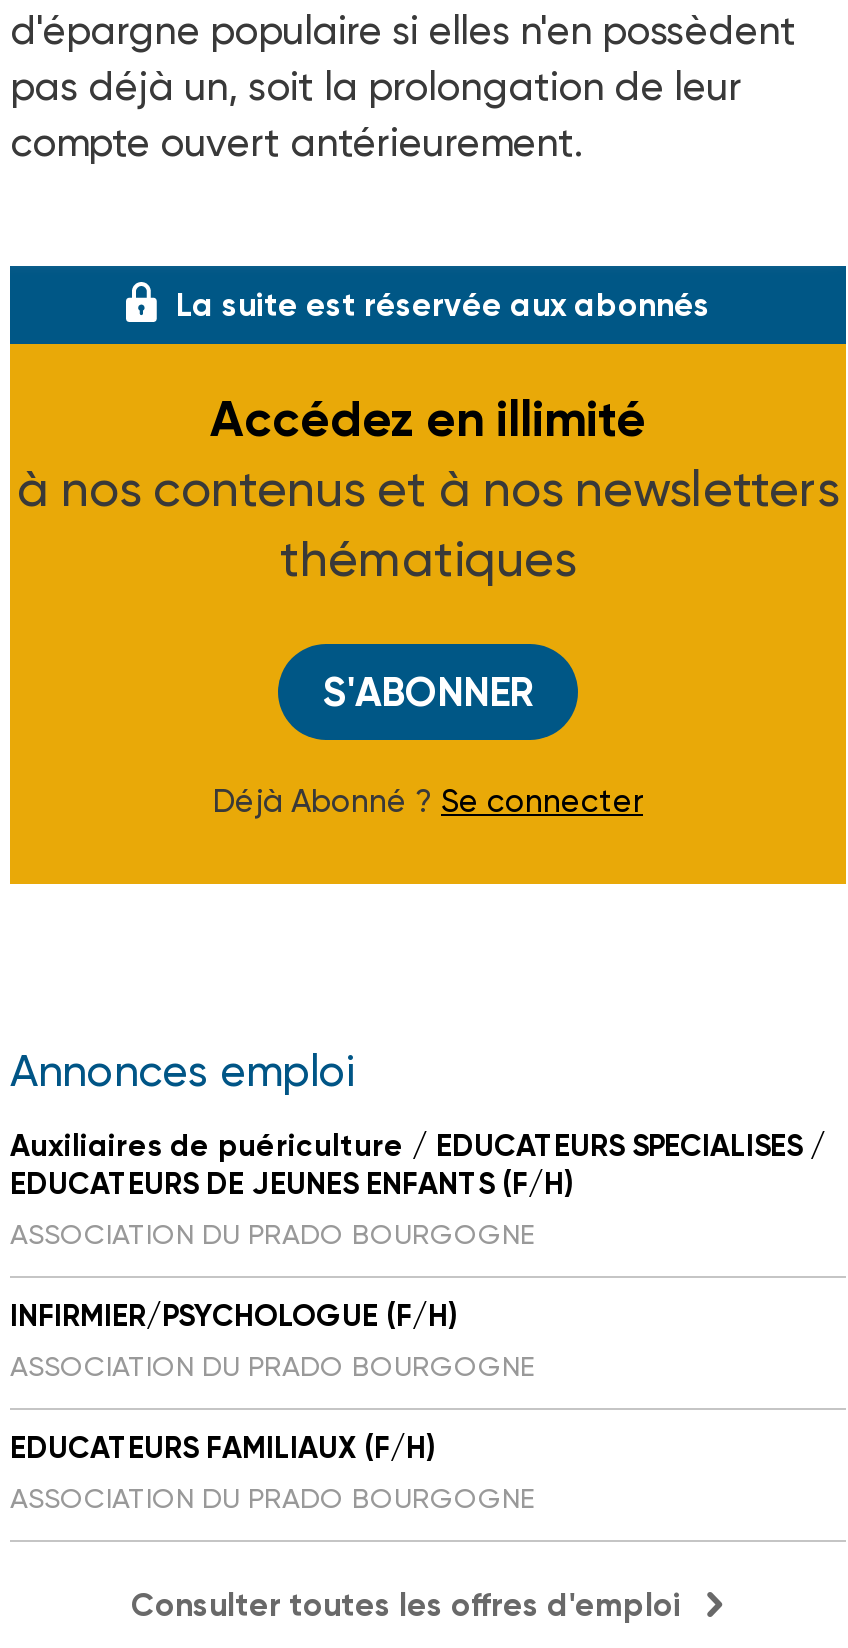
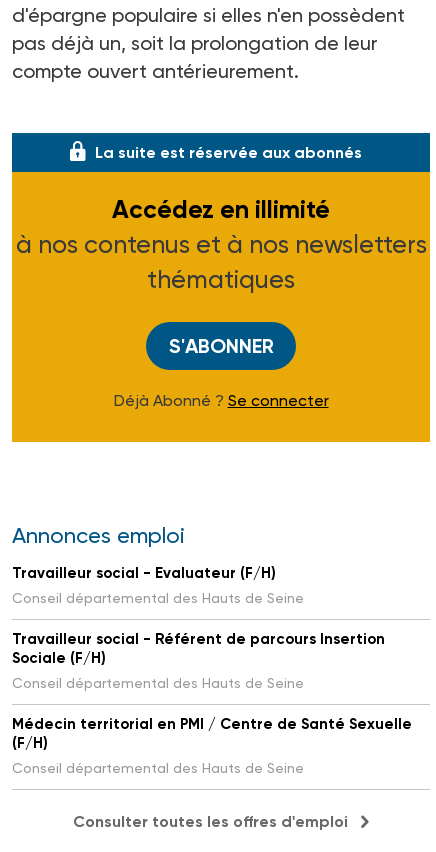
- Auxiliaires de puériculture / EDUCATEURS SPECIALISES /
- EDUCATEURS DE JEUNES ENFANTS (F/H)
- ASSOCIATION DU PRADO BOURGOGNE
+ Travailleur social - Evaluateur (F/H)
+ Conseil départemental des Hauts de Seine

- INFIRMIER/PSYCHOLOGUE (F/H)
- ASSOCIATION DU PRADO BOURGOGNE
+ Travailleur social - Référent de parcours Insertion
+ Sociale (F/H)
+ Conseil départemental des Hauts de Seine

- EDUCATEURS FAMILIAUX (F/H)
- ASSOCIATION DU PRADO BOURGOGNE
+ Médecin territorial en PMI / Centre de Santé Sexuelle
+ (F/H)
+ Conseil départemental des Hauts de Seine
